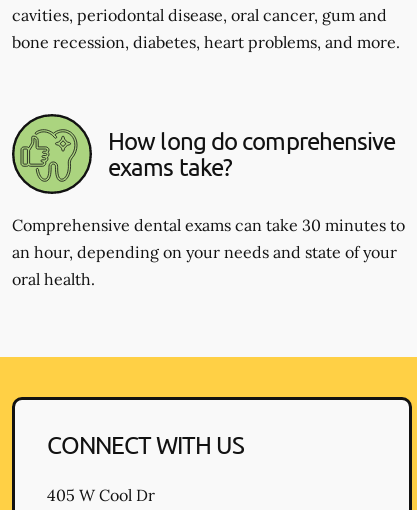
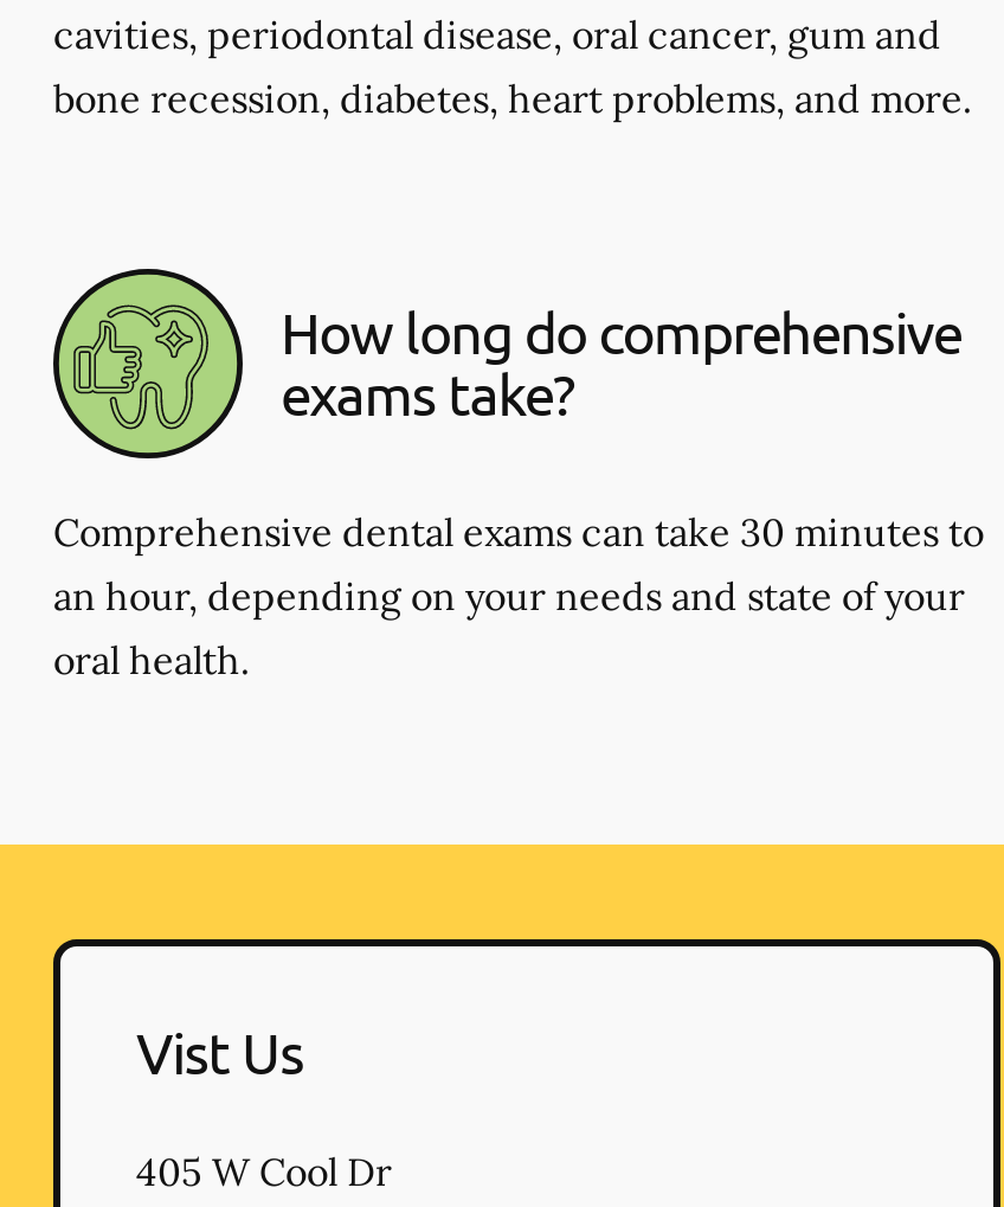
- CONNECT WITH US
+ Vist Us
